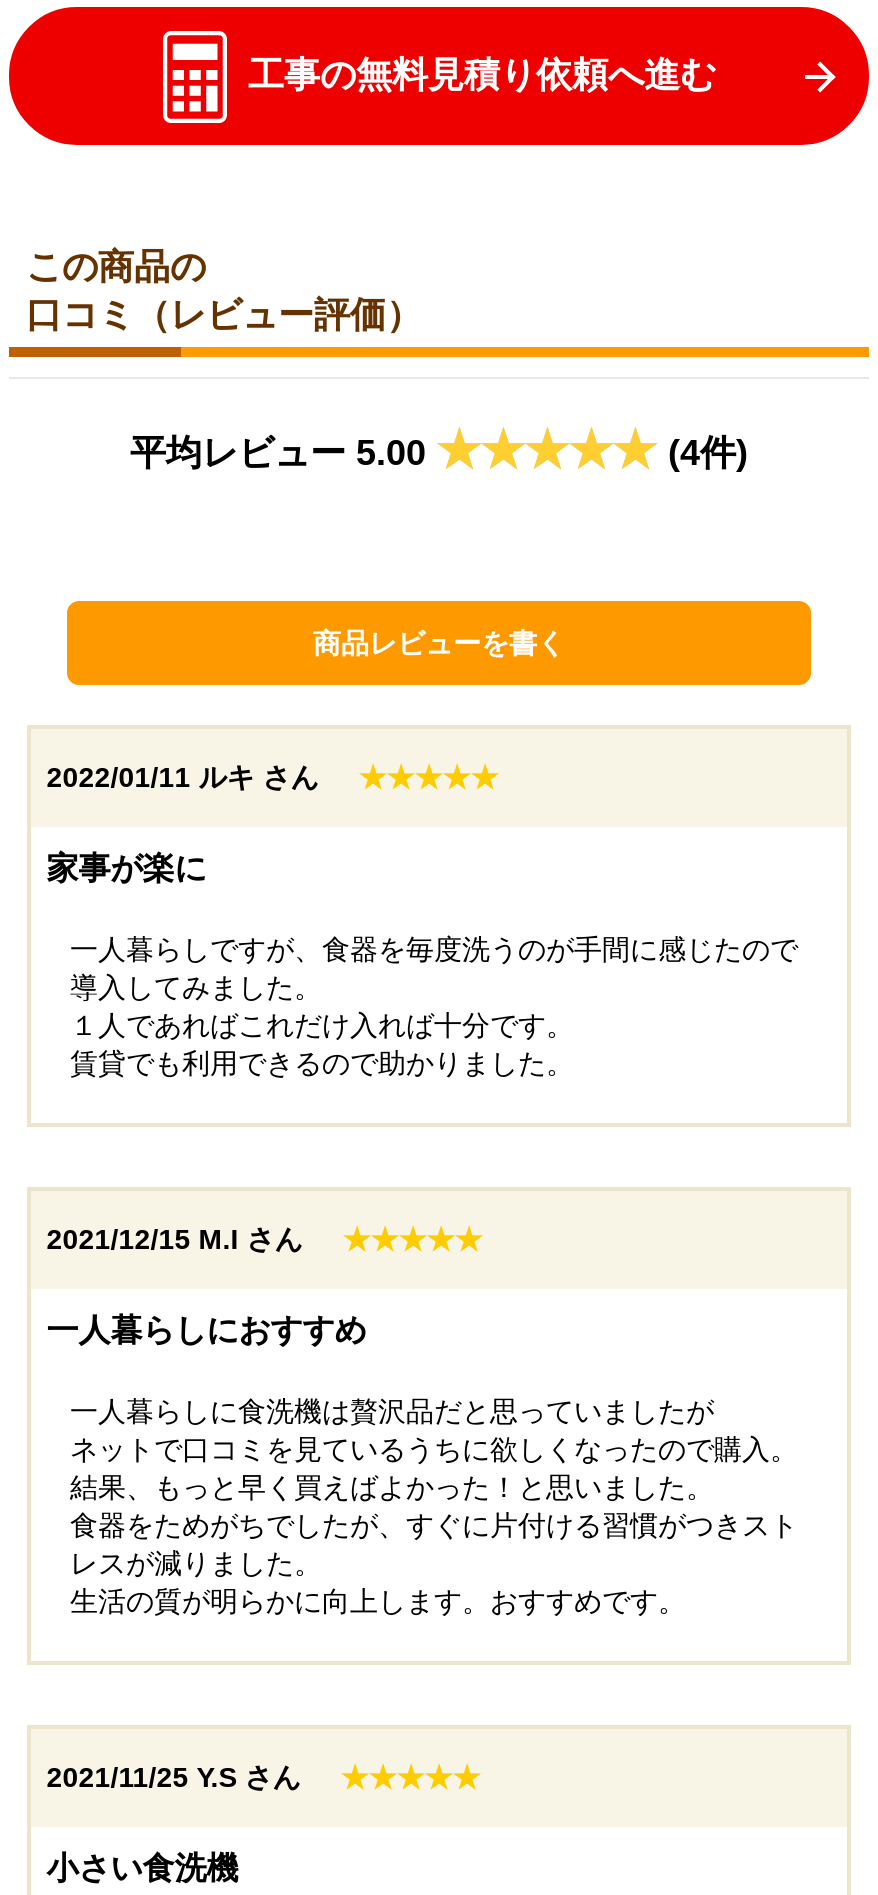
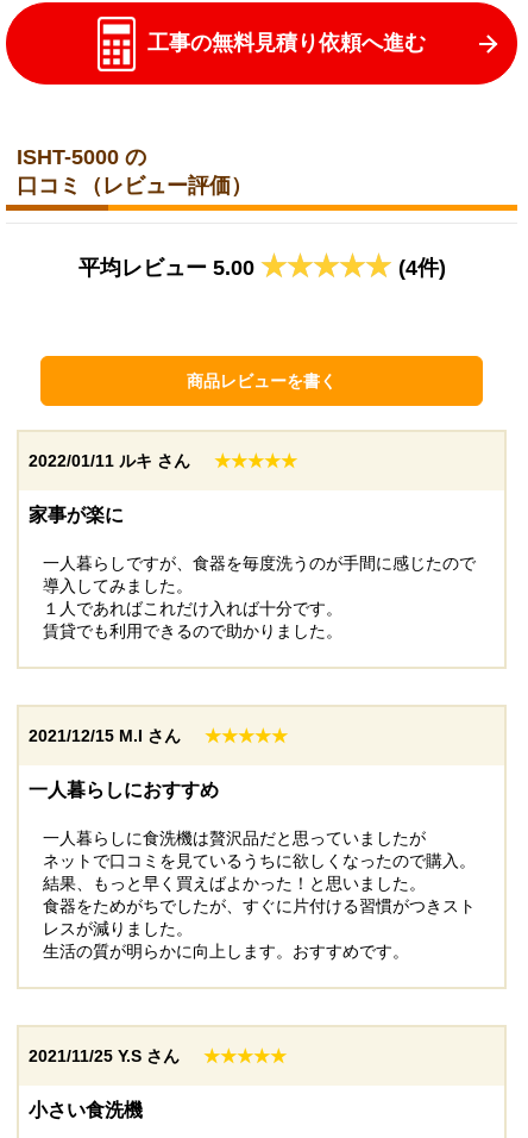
- この商品の
+ ISHT-5000 の
